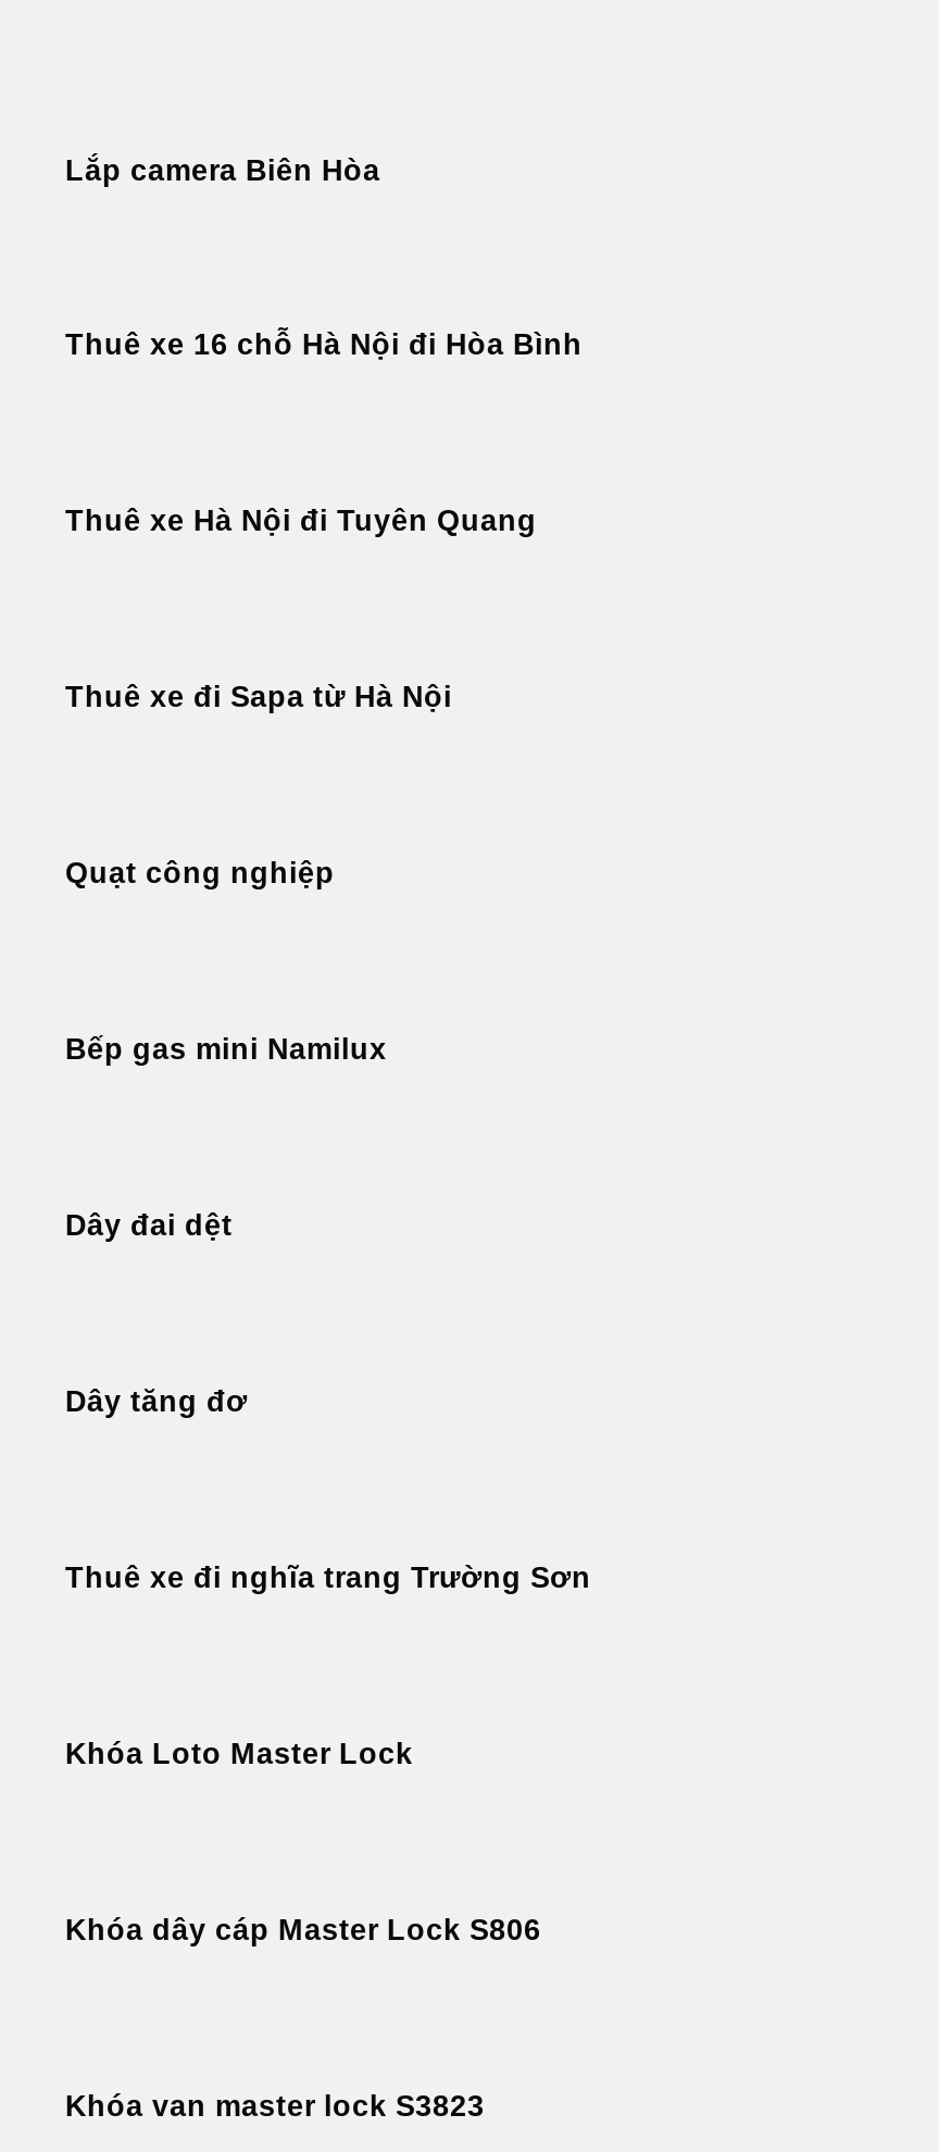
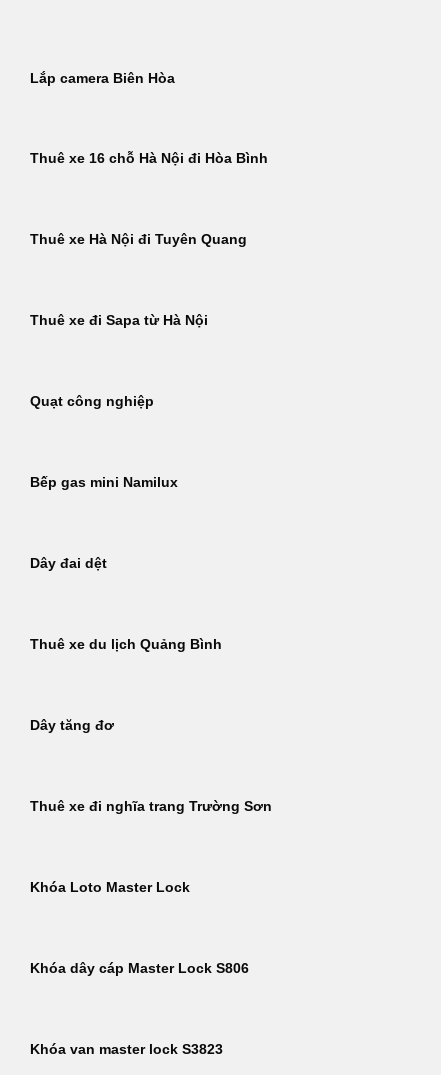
+ Thuê xe du lịch Quảng Bình
